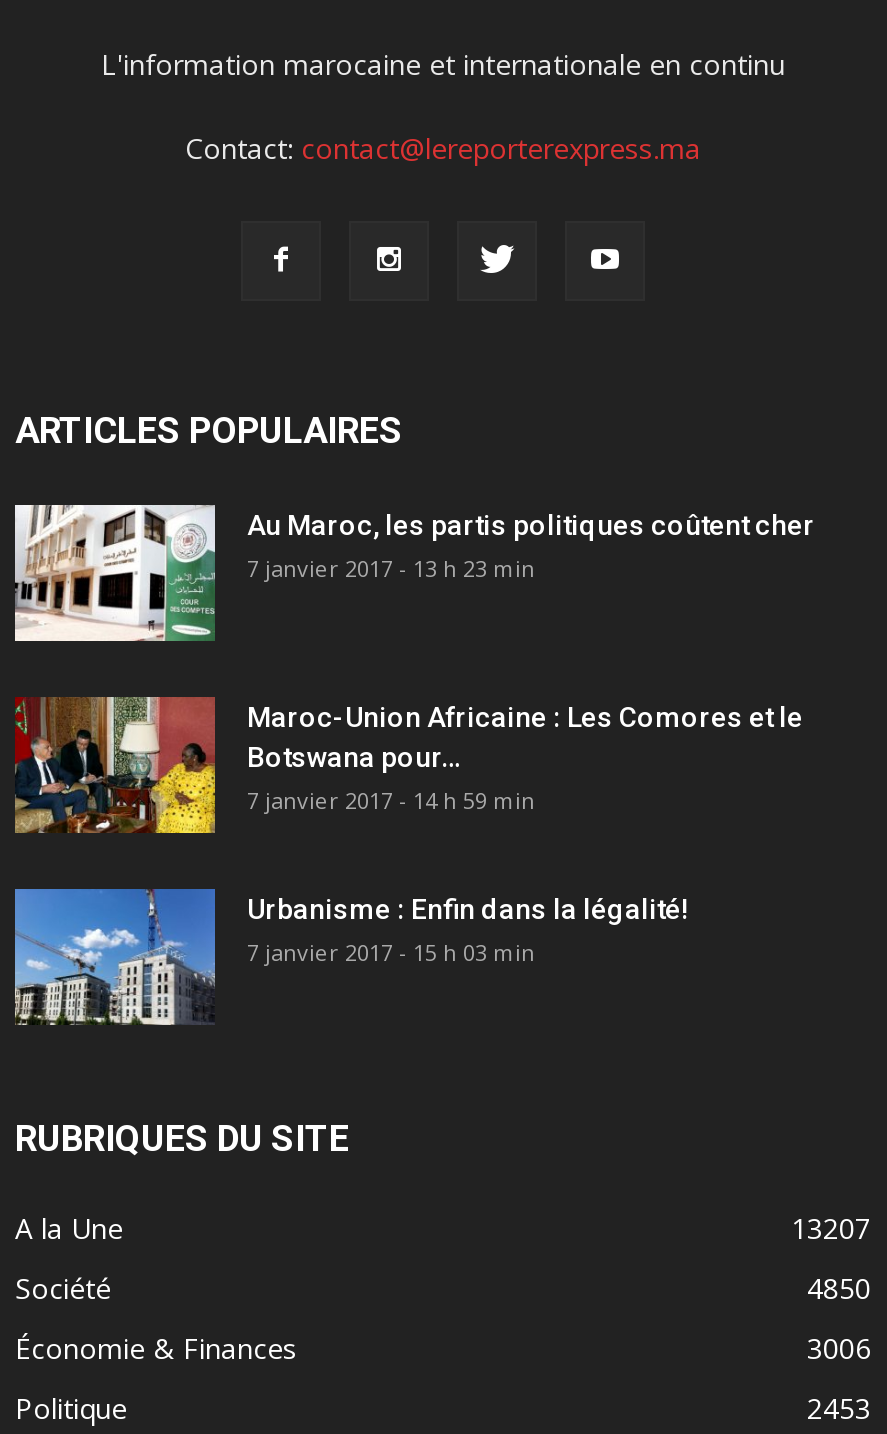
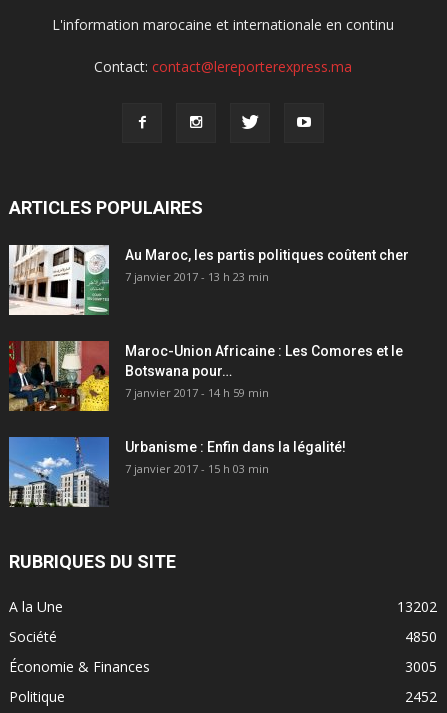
- 13207
+ 13202

- 3006
+ 3005

- 2453
+ 2452
